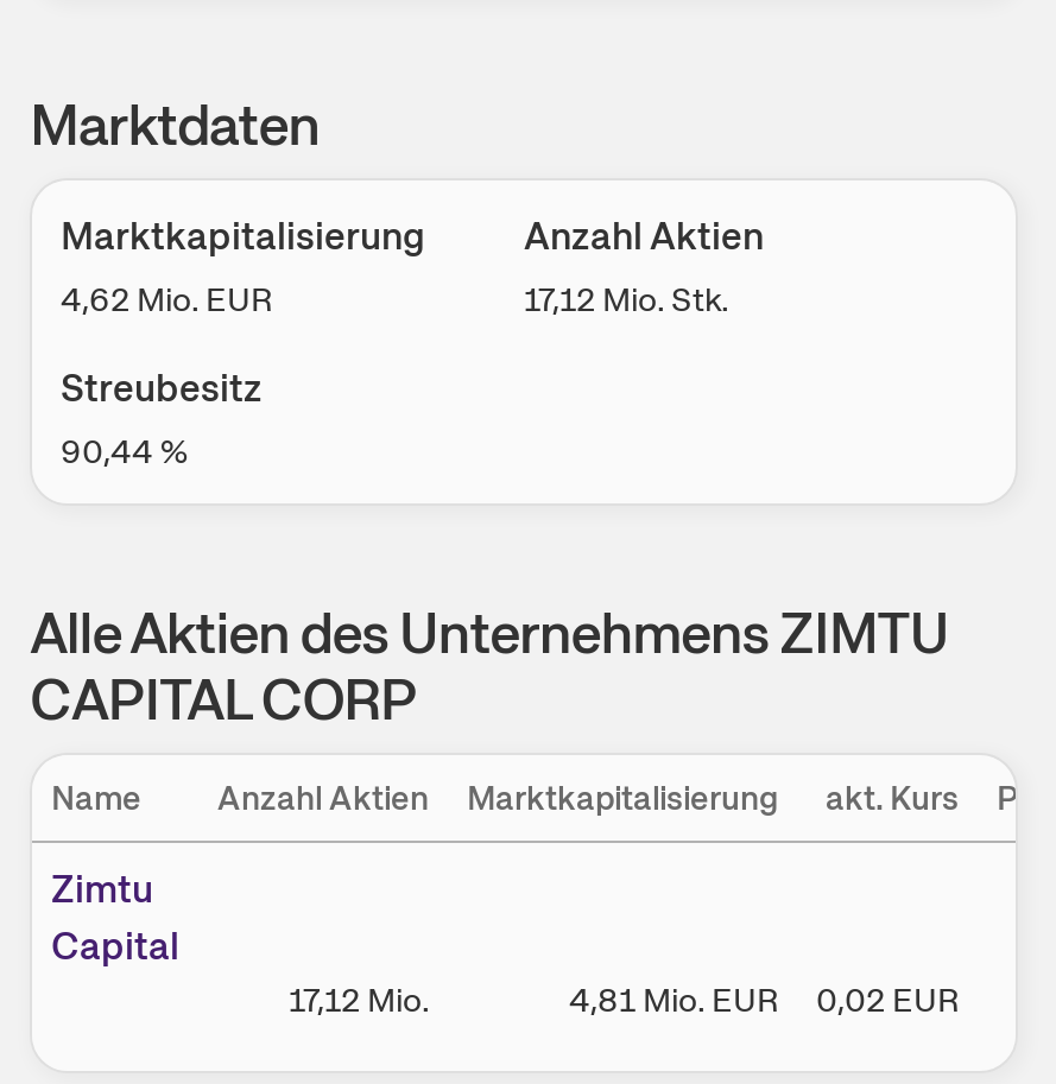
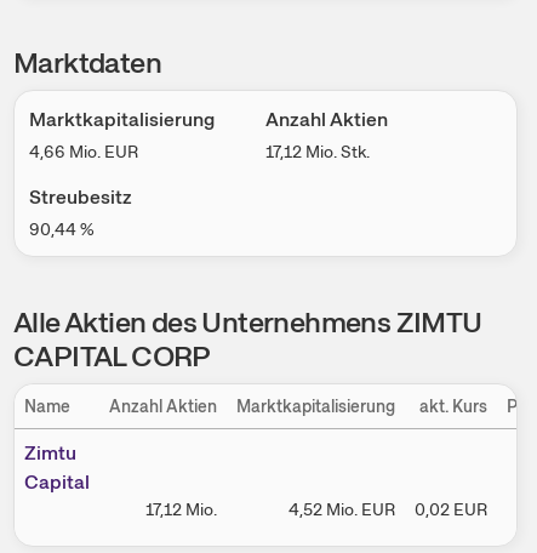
- 4,62 Mio. EUR
+ 4,66 Mio. EUR

- 4,81 Mio. EUR
+ 4,52 Mio. EUR
